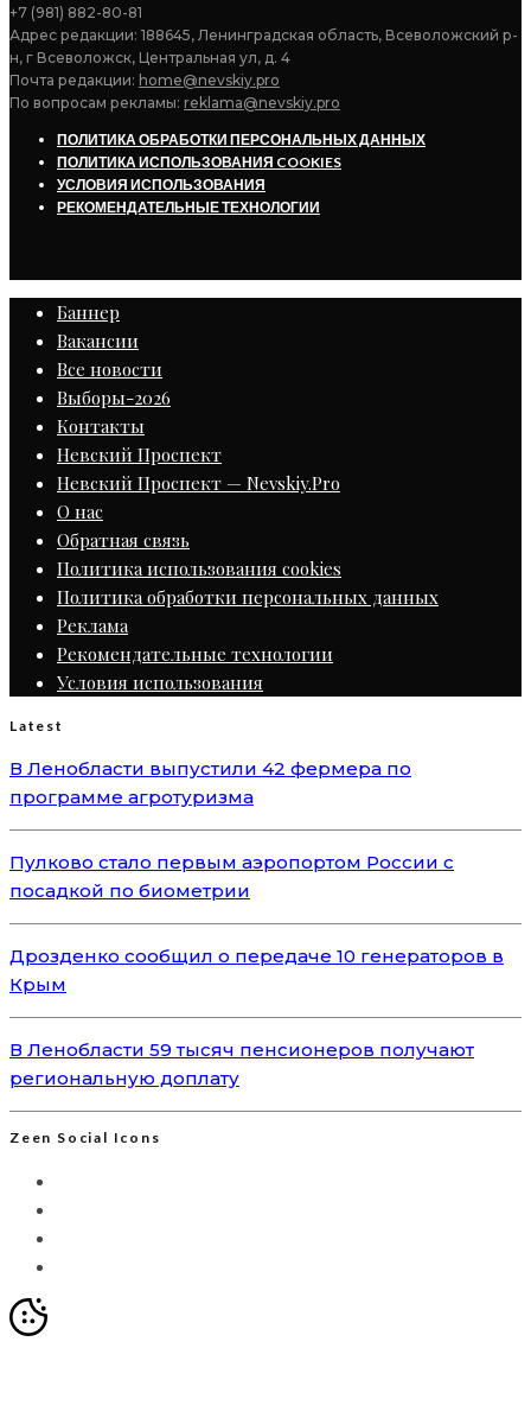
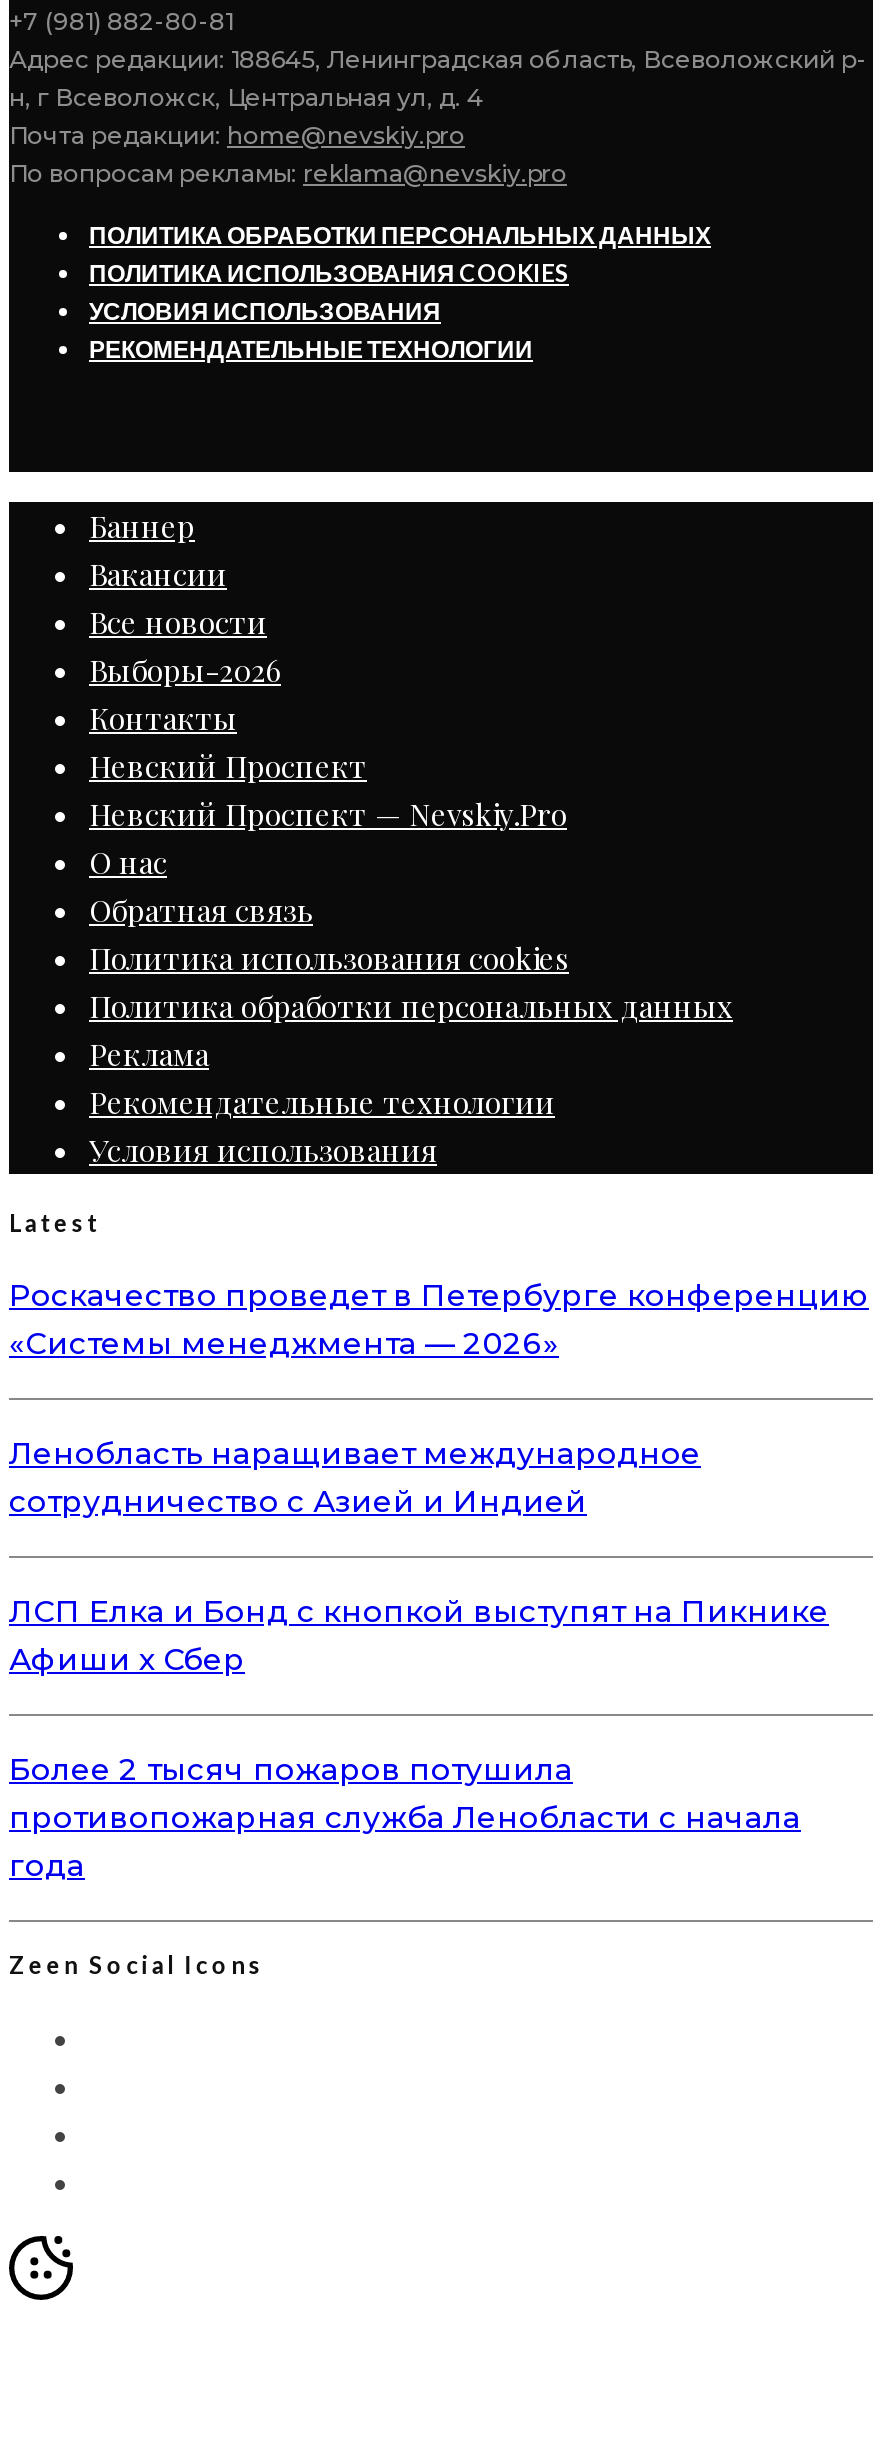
- В Ленобласти выпустили 42 фермера по
- программе агротуризма
+ Роскачество проведет в Петербурге конференцию
+ «Системы менеджмента — 2026»

- Пулково стало первым аэропортом России с
- посадкой по биометрии
+ Ленобласть наращивает международное
+ сотрудничество с Азией и Индией

- Дрозденко сообщил о передаче 10 генераторов в
- Крым
+ ЛСП Елка и Бонд с кнопкой выступят на Пикнике
+ Афиши x Сбер

- В Ленобласти 59 тысяч пенсионеров получают
- региональную доплату
+ Более 2 тысяч пожаров потушила
+ противопожарная служба Ленобласти с начала
+ года
